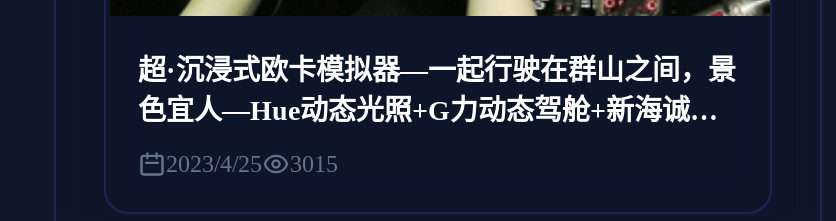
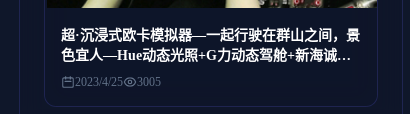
- 3015
+ 3005
